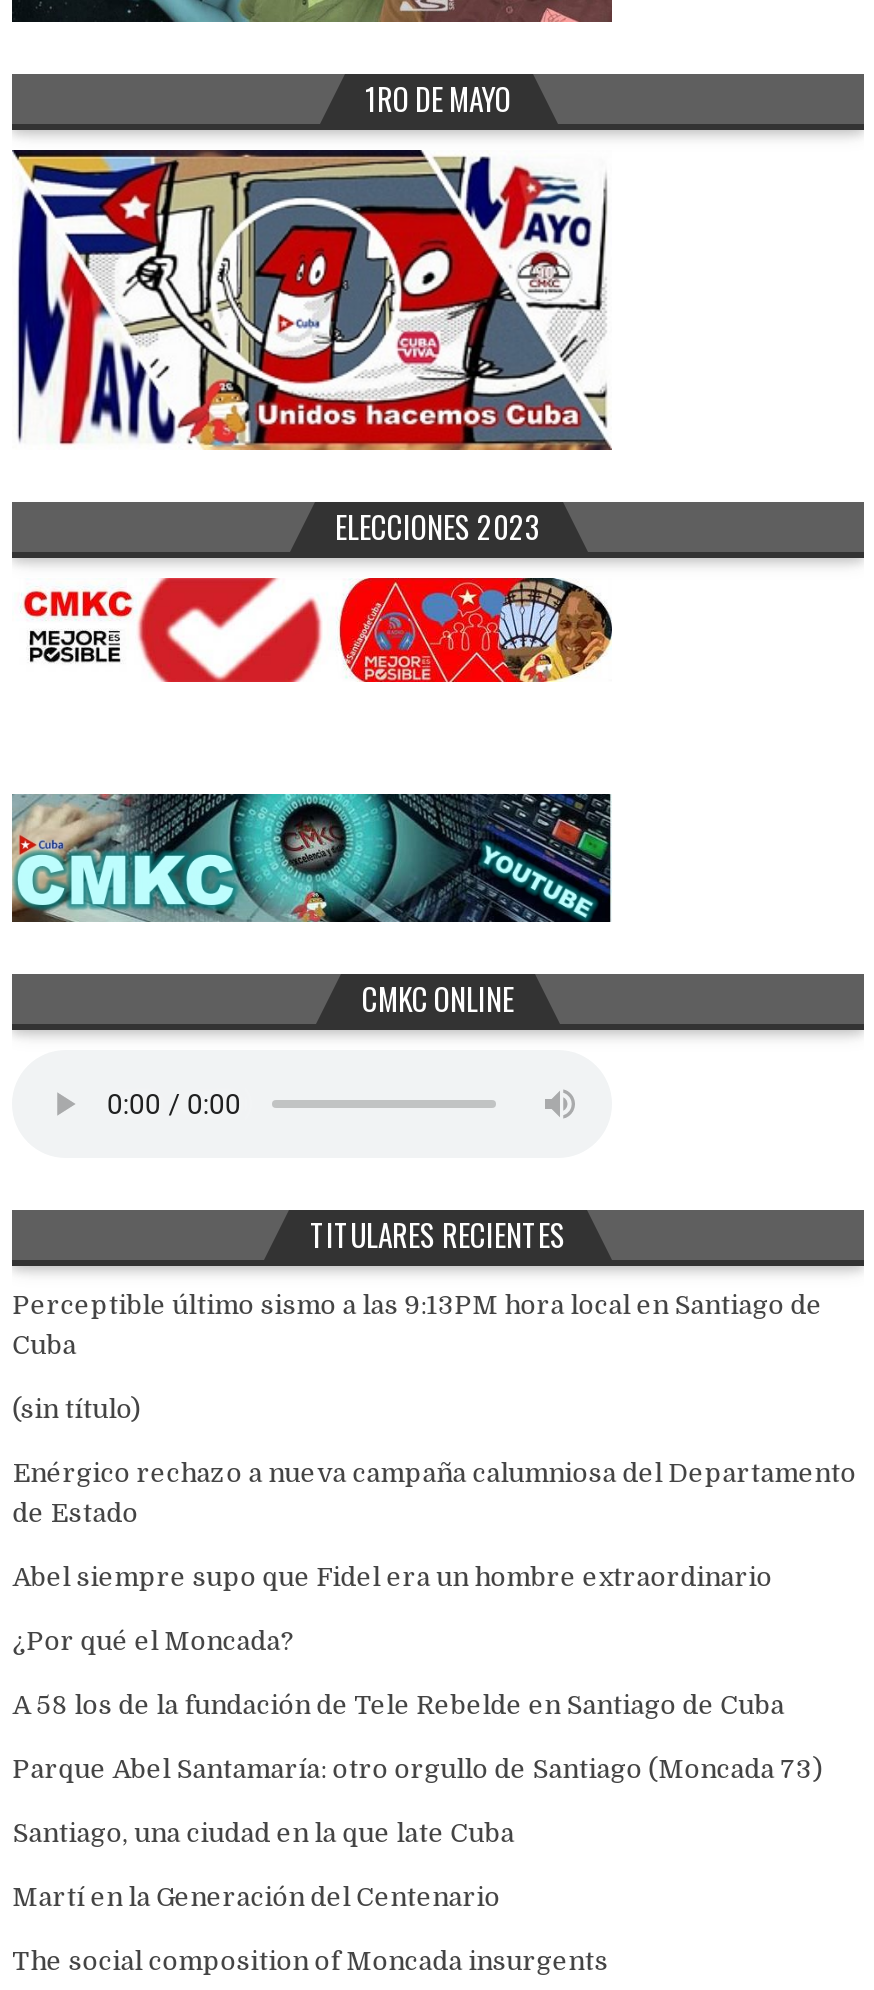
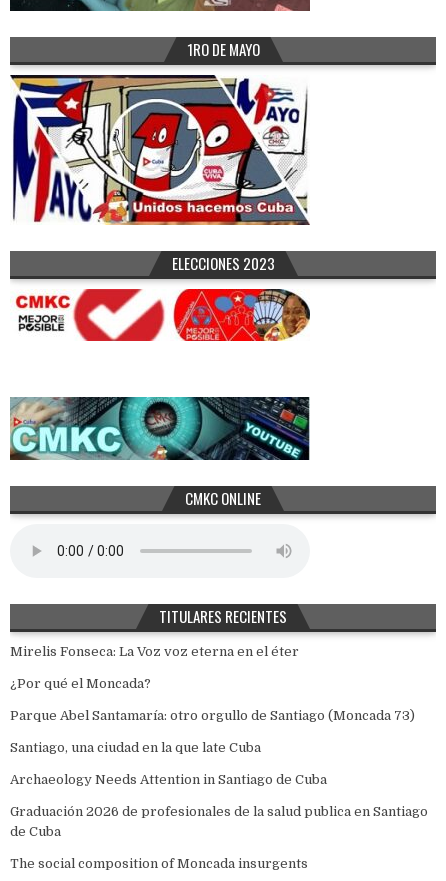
- Perceptible último sismo a las 9:13PM hora local en Santiago de
- Cuba
- (sin título)
- Enérgico rechazo a nueva campaña calumniosa del Departamento
- de Estado
- Abel siempre supo que Fidel era un hombre extraordinario
+ Mirelis Fonseca: La Voz voz eterna en el éter

moved up: ¿Por qué el Moncada?

- A 58 los de la fundación de Tele Rebelde en Santiago de Cuba

moved up: Parque Abel Santamaría: otro orgullo de Santiago (Moncada 73) | Santiago, una ciudad en la que late Cuba

- Martí en la Generación del Centenario
+ Archaeology Needs Attention in Santiago de Cuba
+ Graduación 2026 de profesionales de la salud publica en Santiago
+ de Cuba
